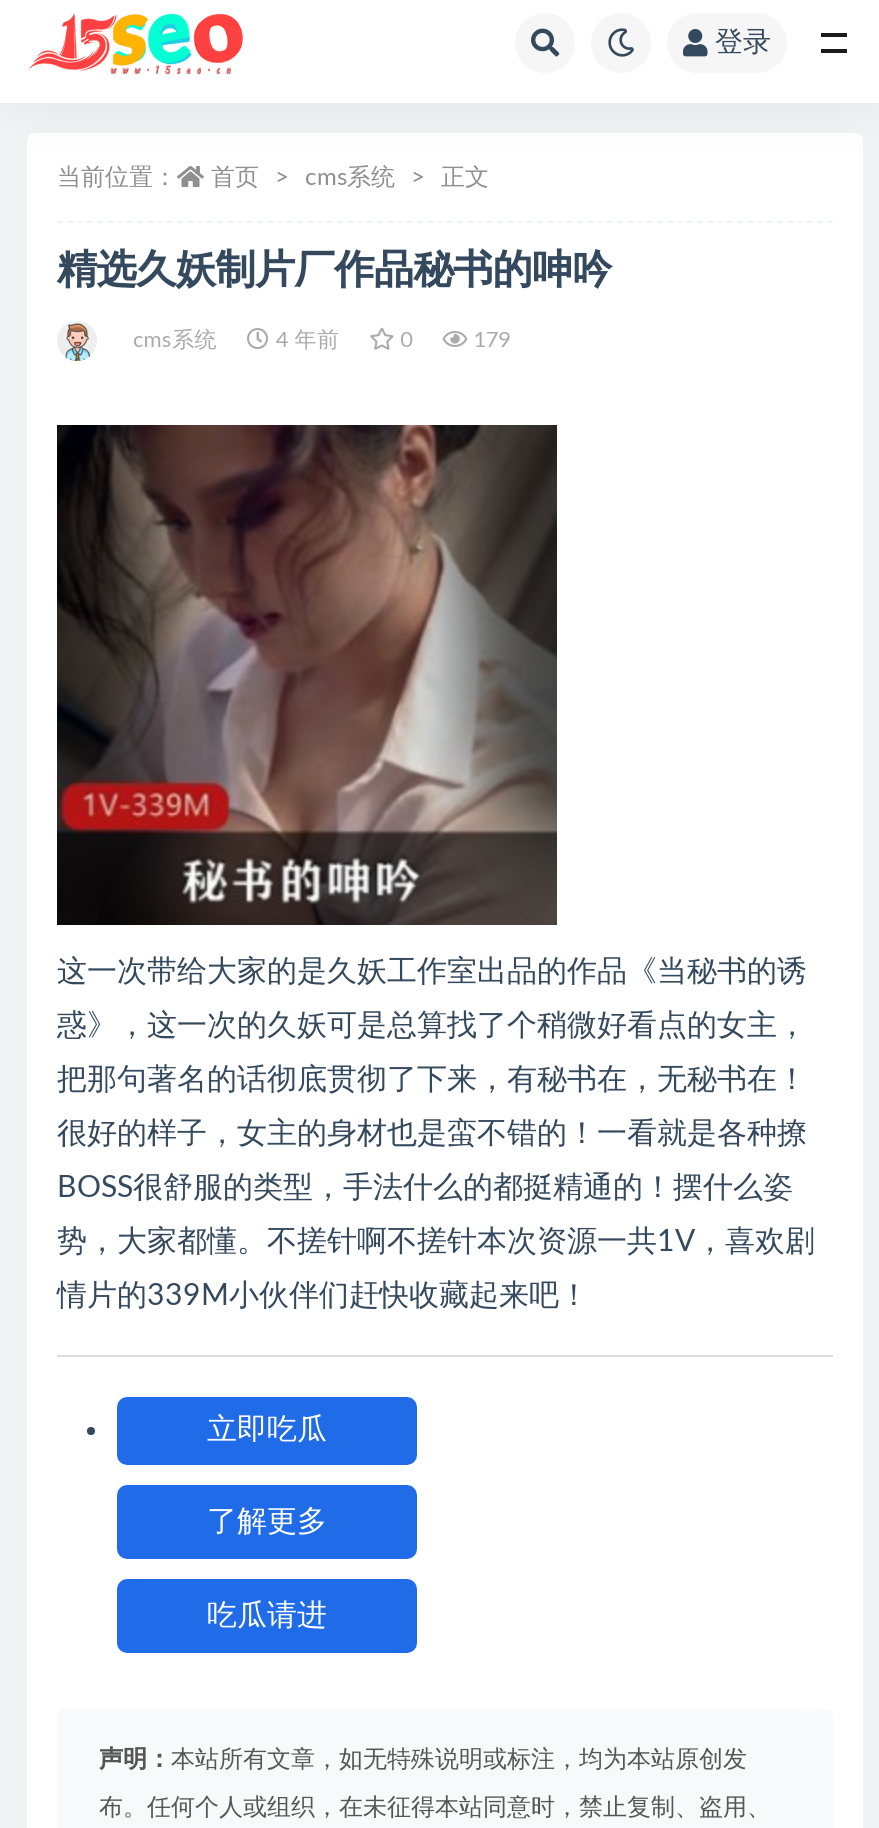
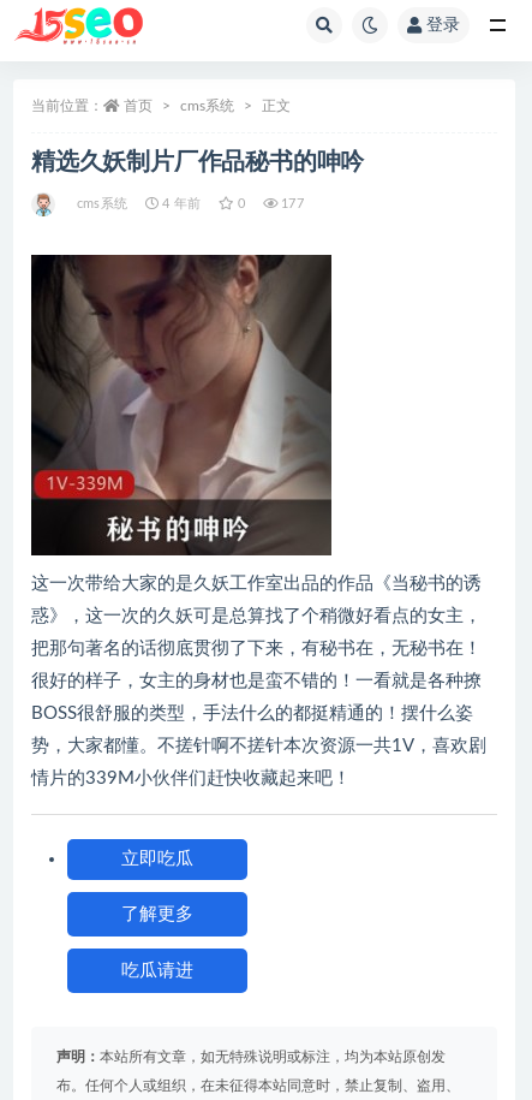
- 179
+ 177
